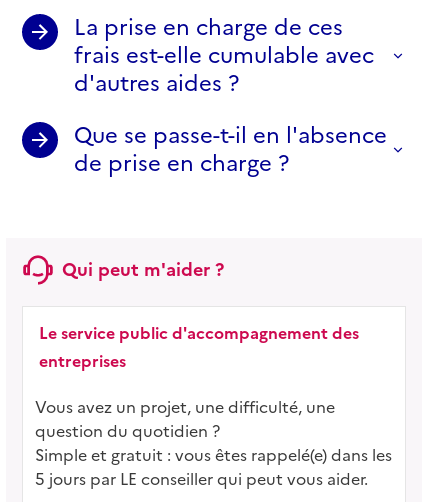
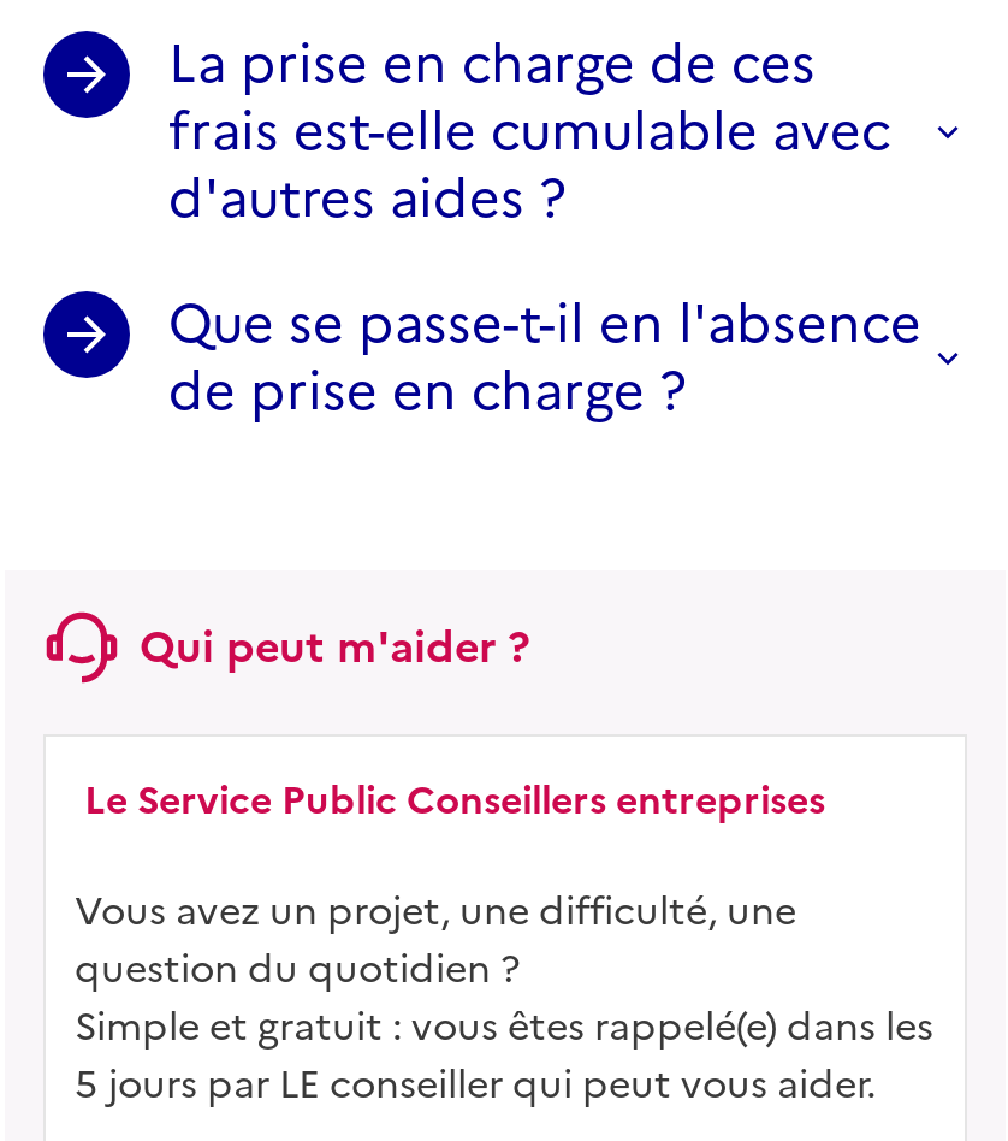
- Le service public d'accompagnement des
- entreprises
+ Le Service Public Conseillers entreprises
